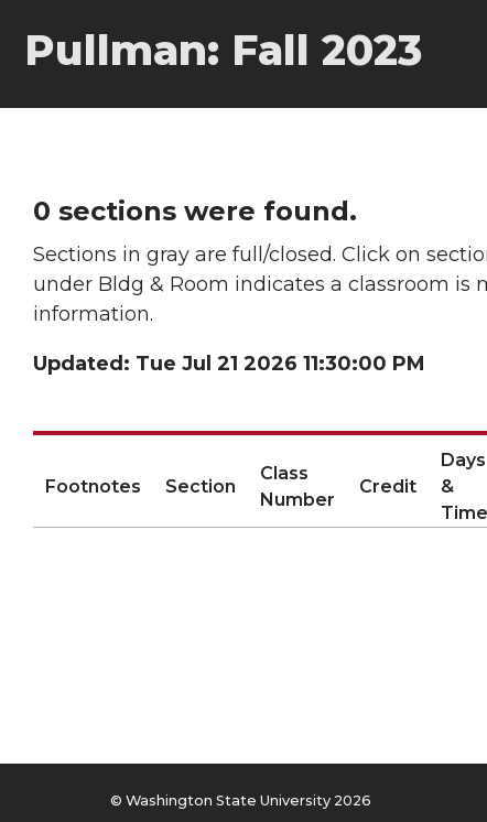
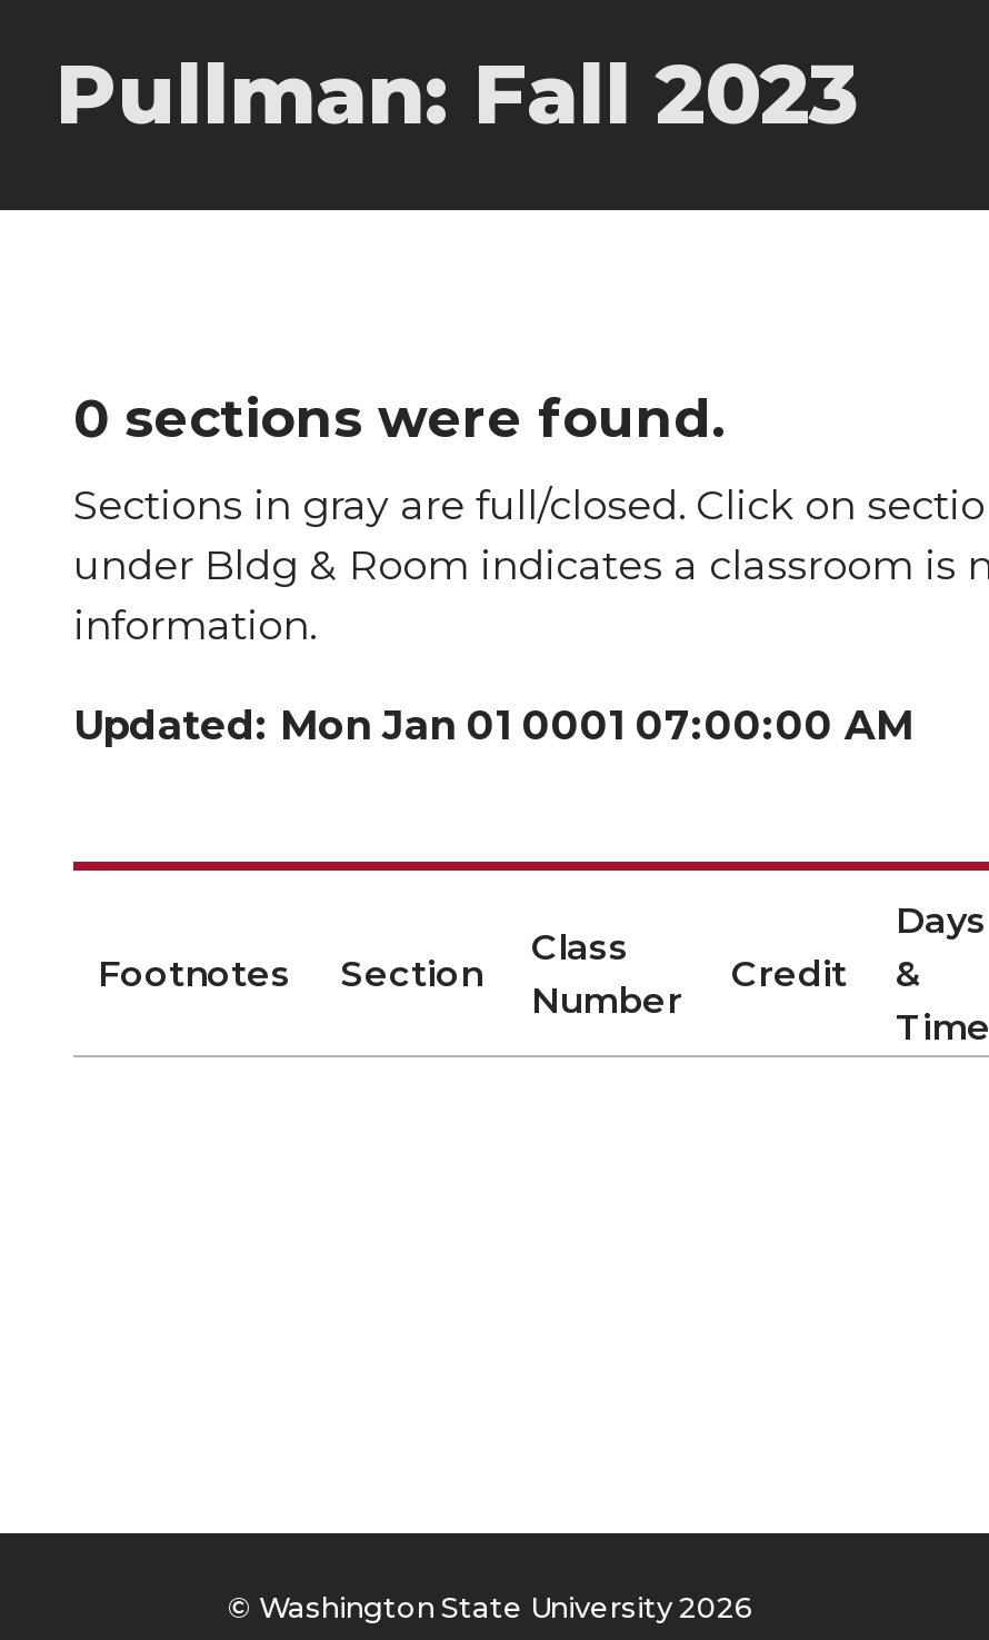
- Updated: Tue Jul 21 2026 11:30:00 PM
+ Updated: Mon Jan 01 0001 07:00:00 AM
